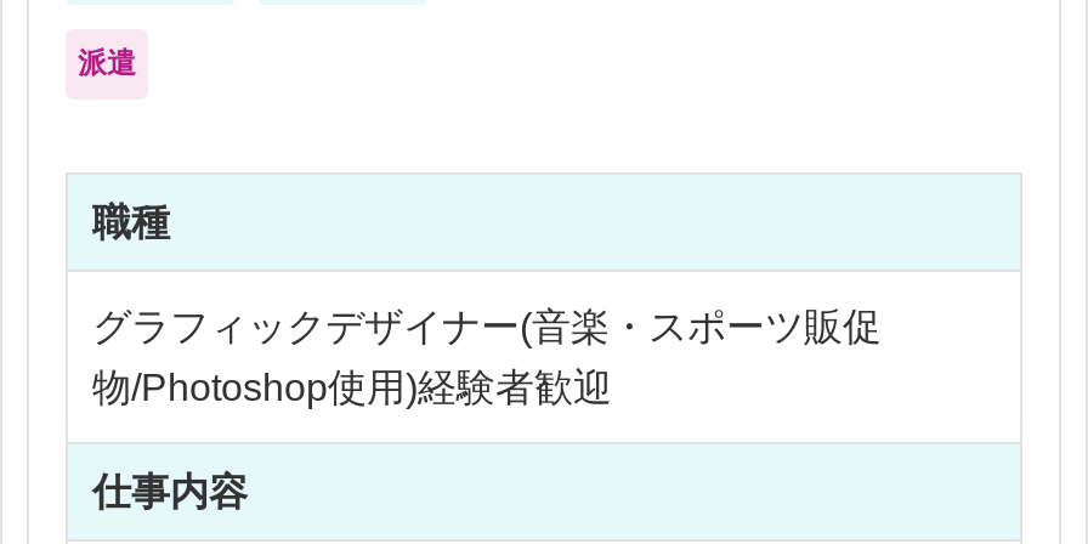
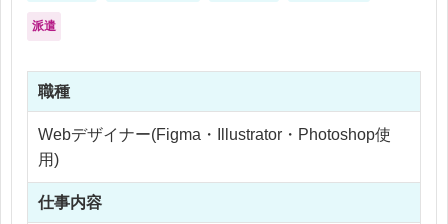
- グラフィックデザイナー(音楽・スポーツ販促
+ Webデザイナー(Figma・Illustrator・Photoshop使

- 物/Photoshop使用)経験者歓迎
+ 用)
